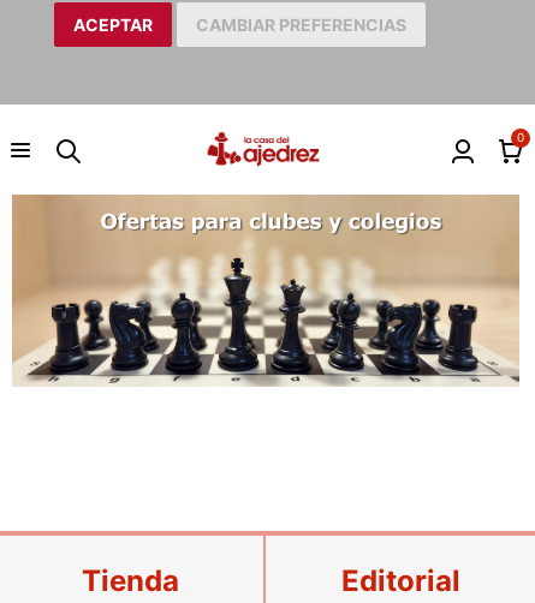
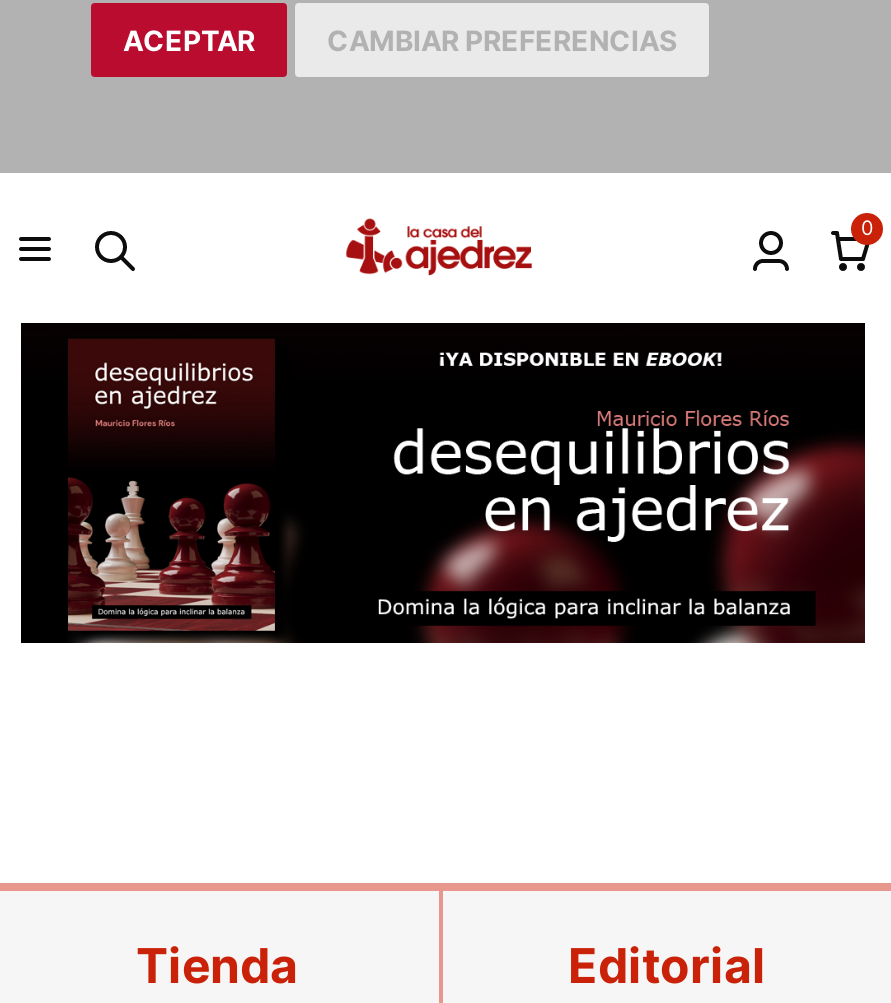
- [image]
+ [image]
